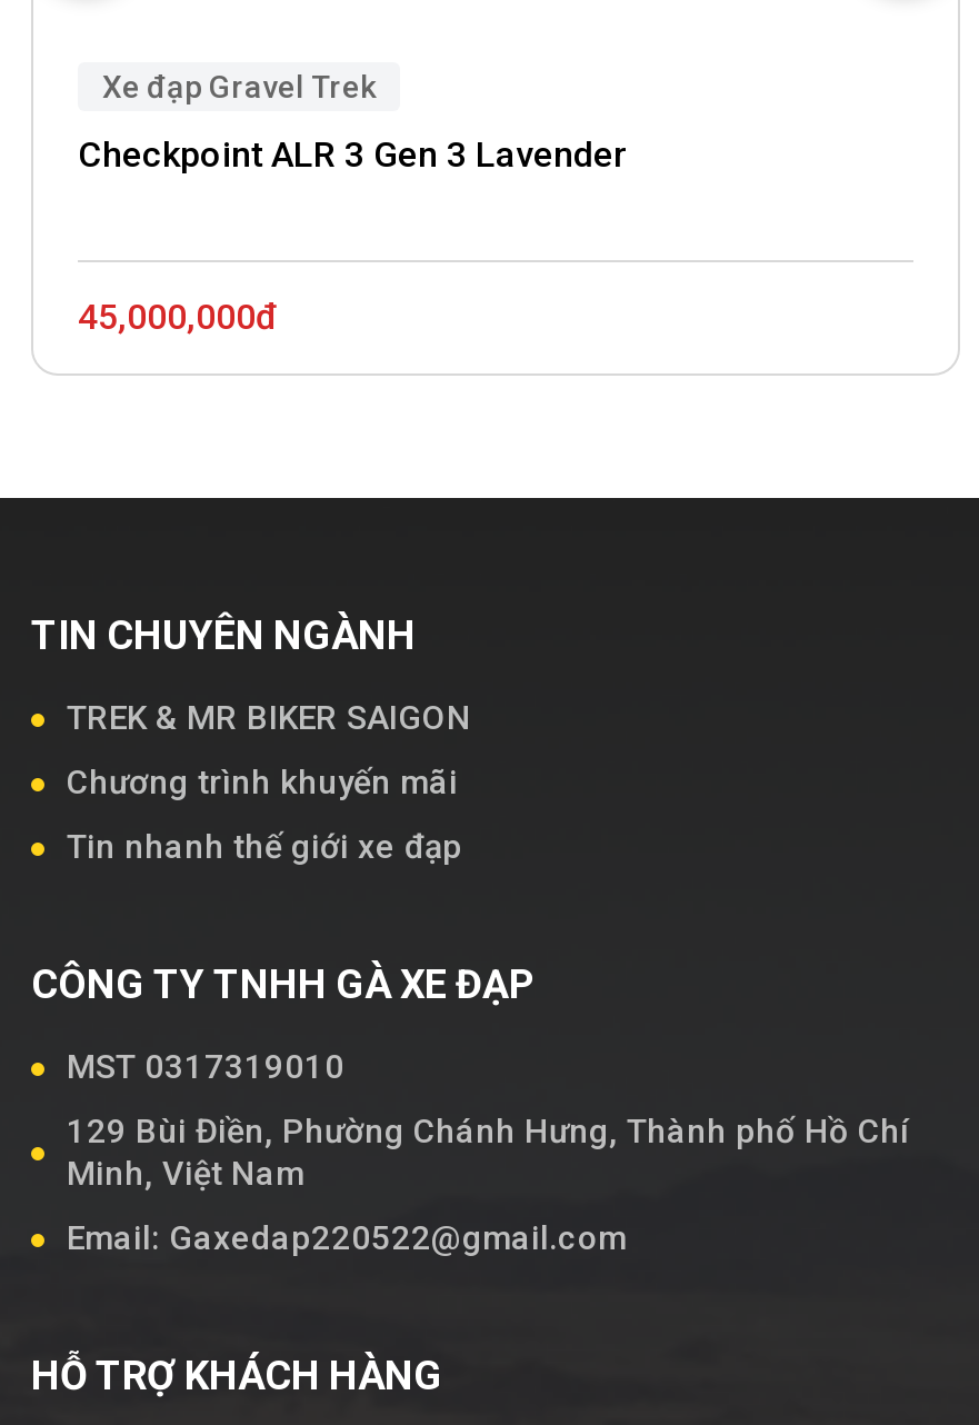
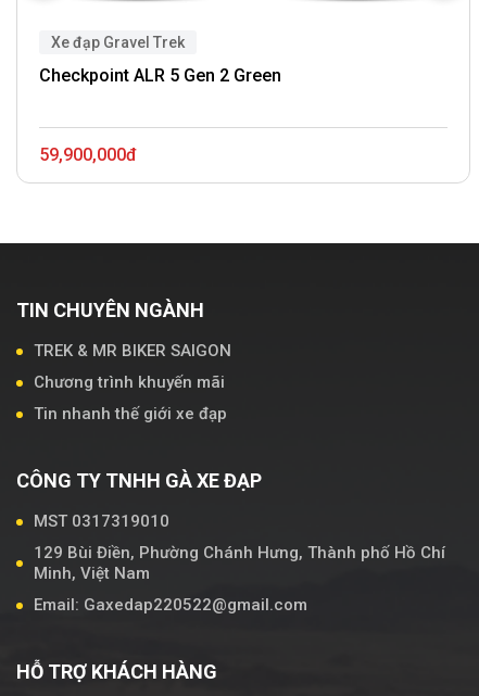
- Checkpoint ALR 3 Gen 3 Lavender
+ Checkpoint ALR 5 Gen 2 Green

- 45,000,000đ
+ 59,900,000đ
